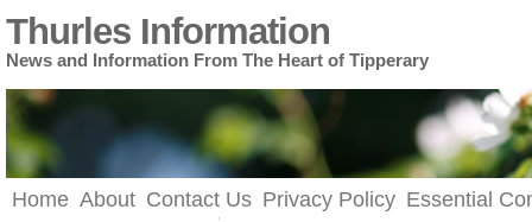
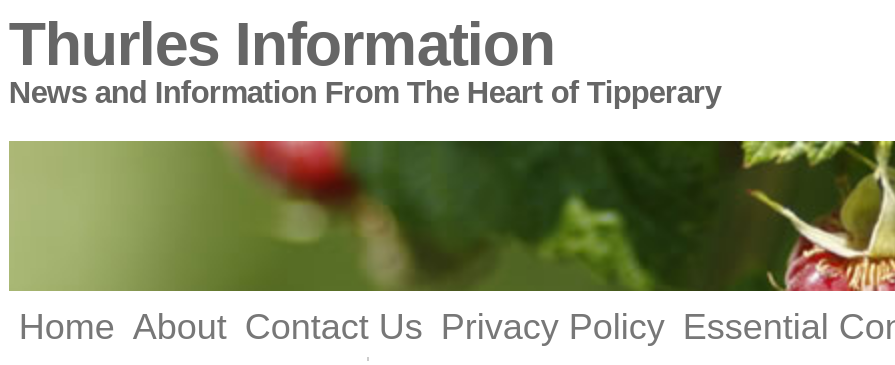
- [image]
+ [image]
